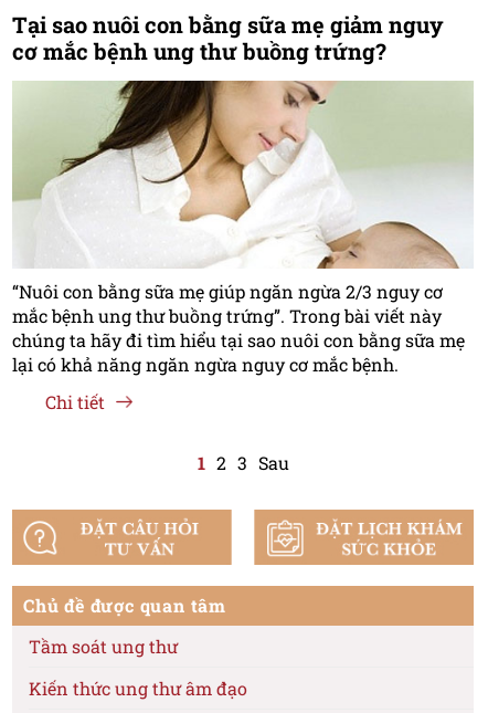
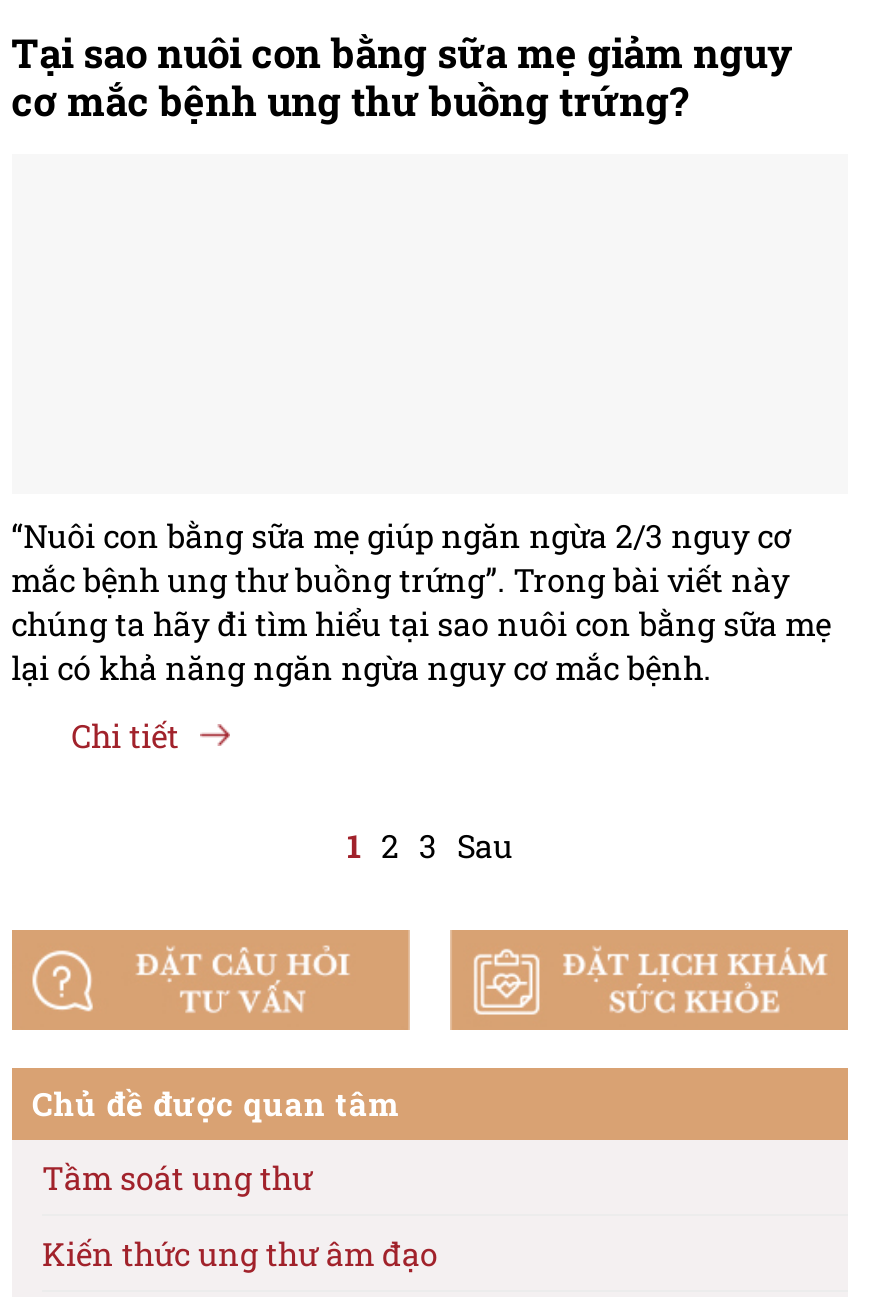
- [image]
